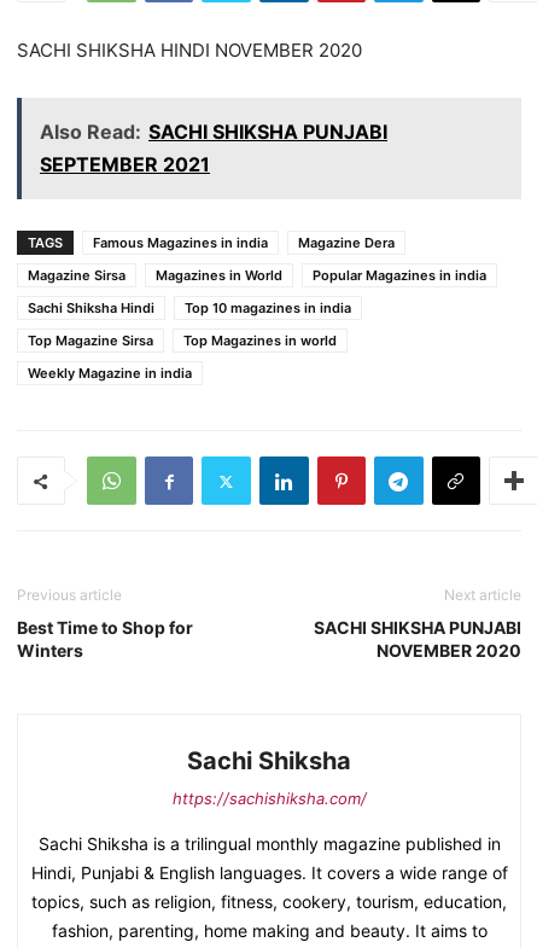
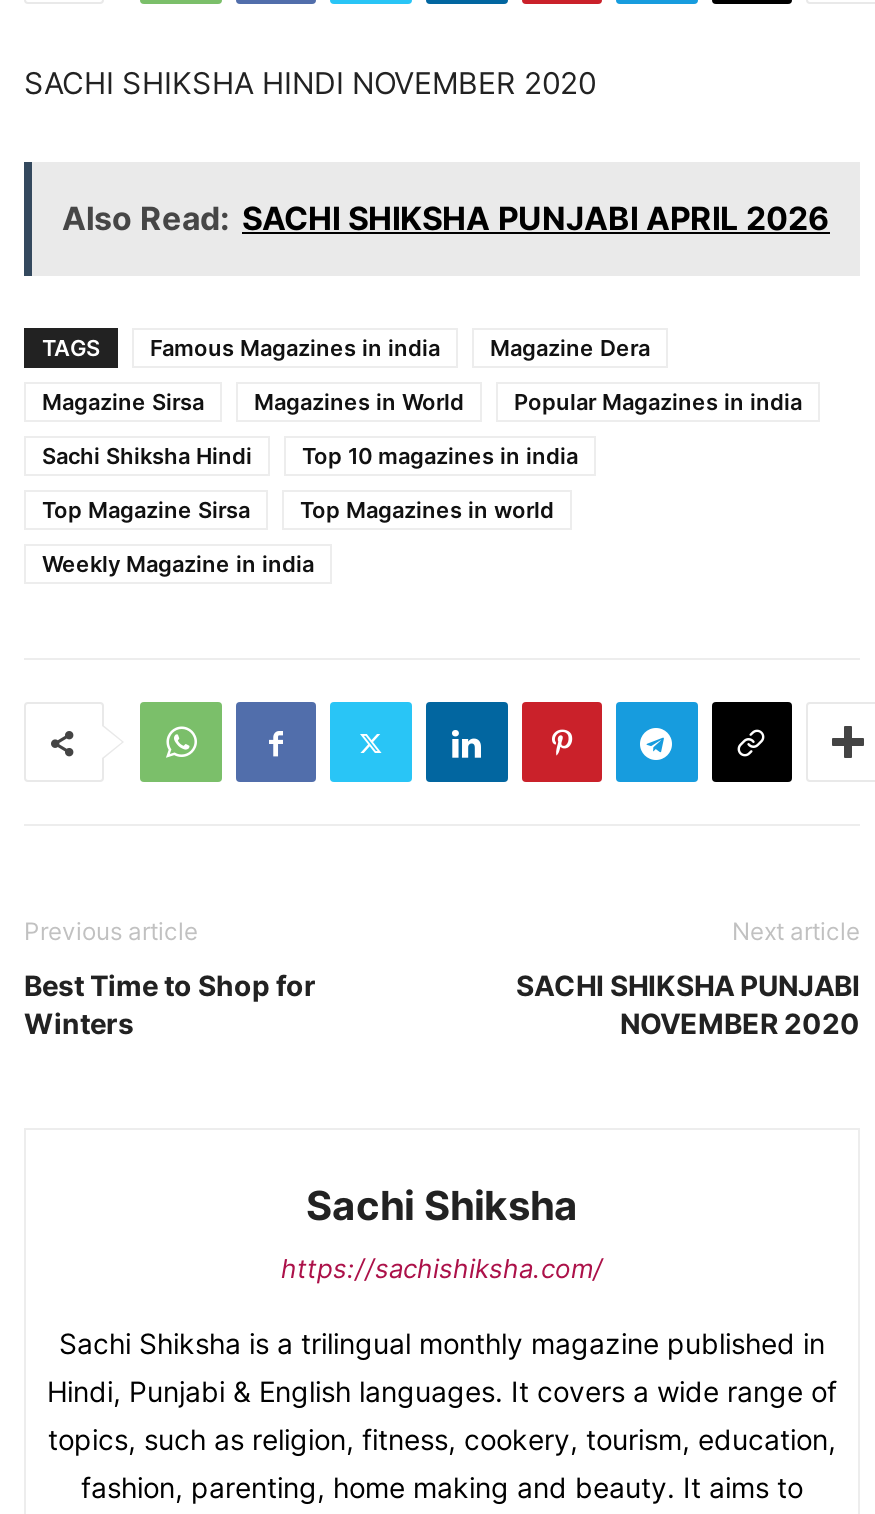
- Also Read: SACHI SHIKSHA PUNJABI
- SEPTEMBER 2021
+ Also Read: SACHI SHIKSHA PUNJABI APRIL 2026
